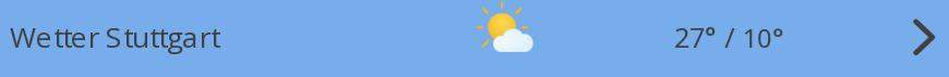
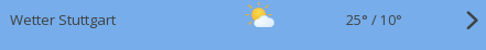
- 27° / 10°
+ 25° / 10°
